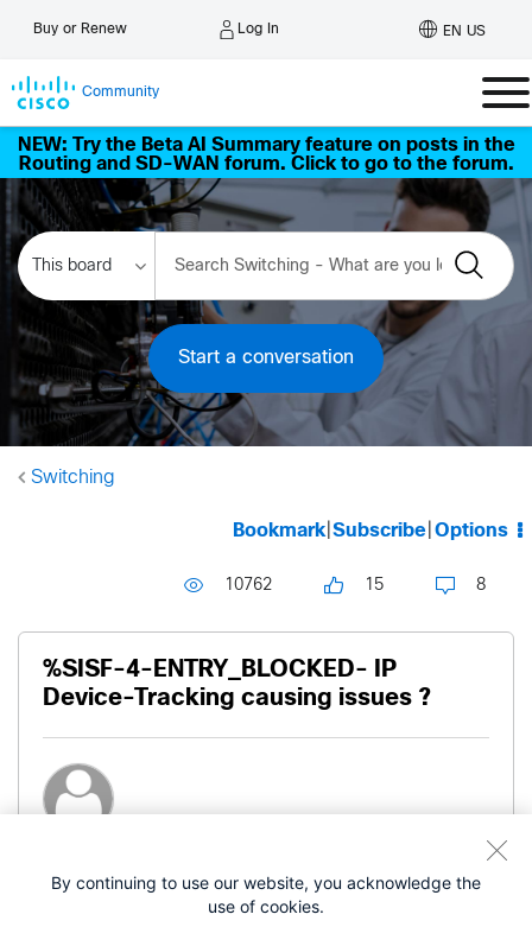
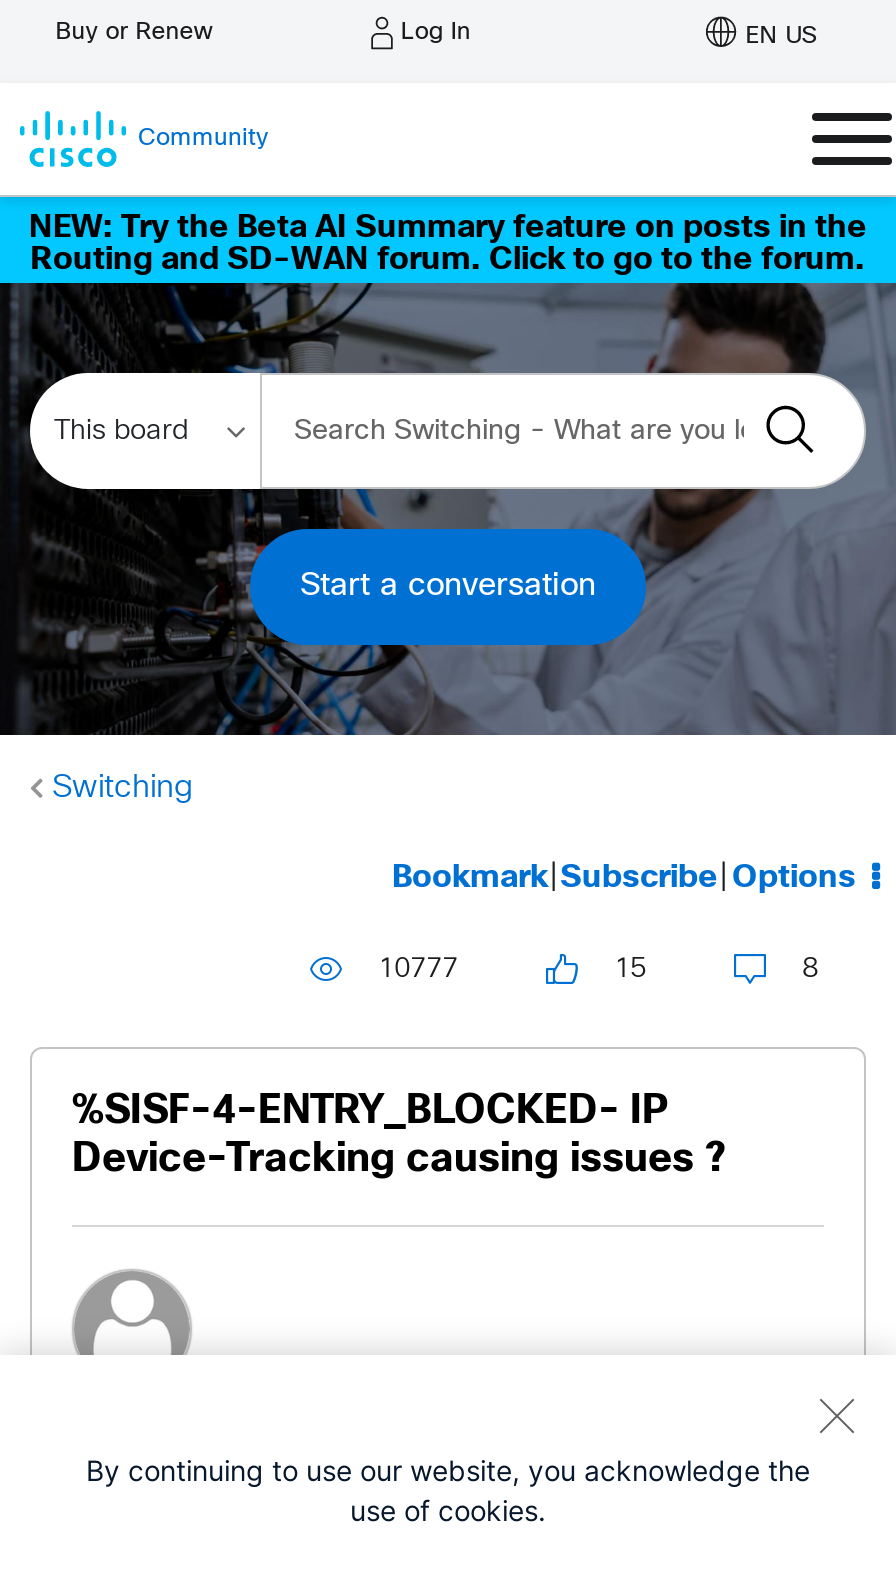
- 10762
+ 10777
